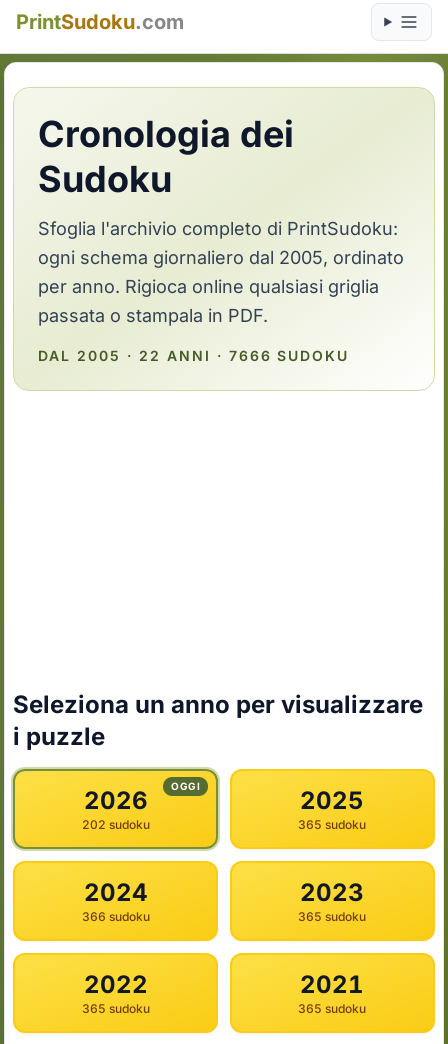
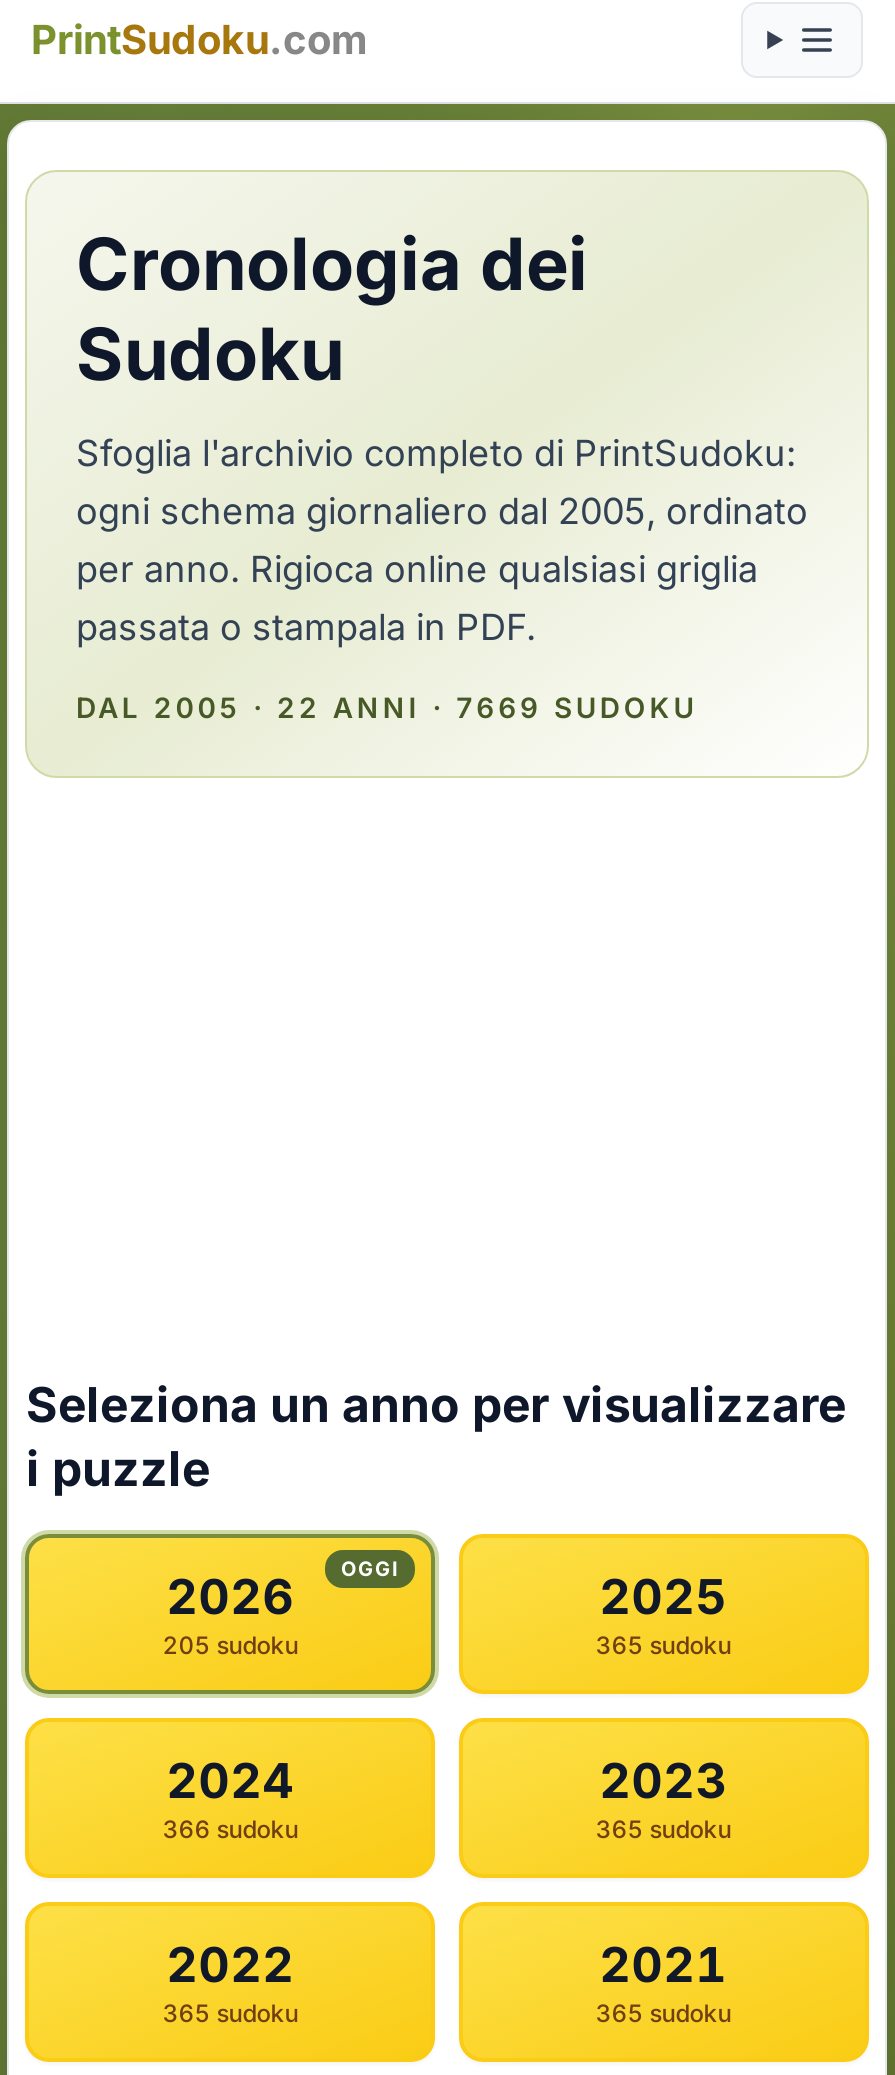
- DAL 2005 · 22 ANNI · 7666 SUDOKU
+ DAL 2005 · 22 ANNI · 7669 SUDOKU

- 202 sudoku
+ 205 sudoku
